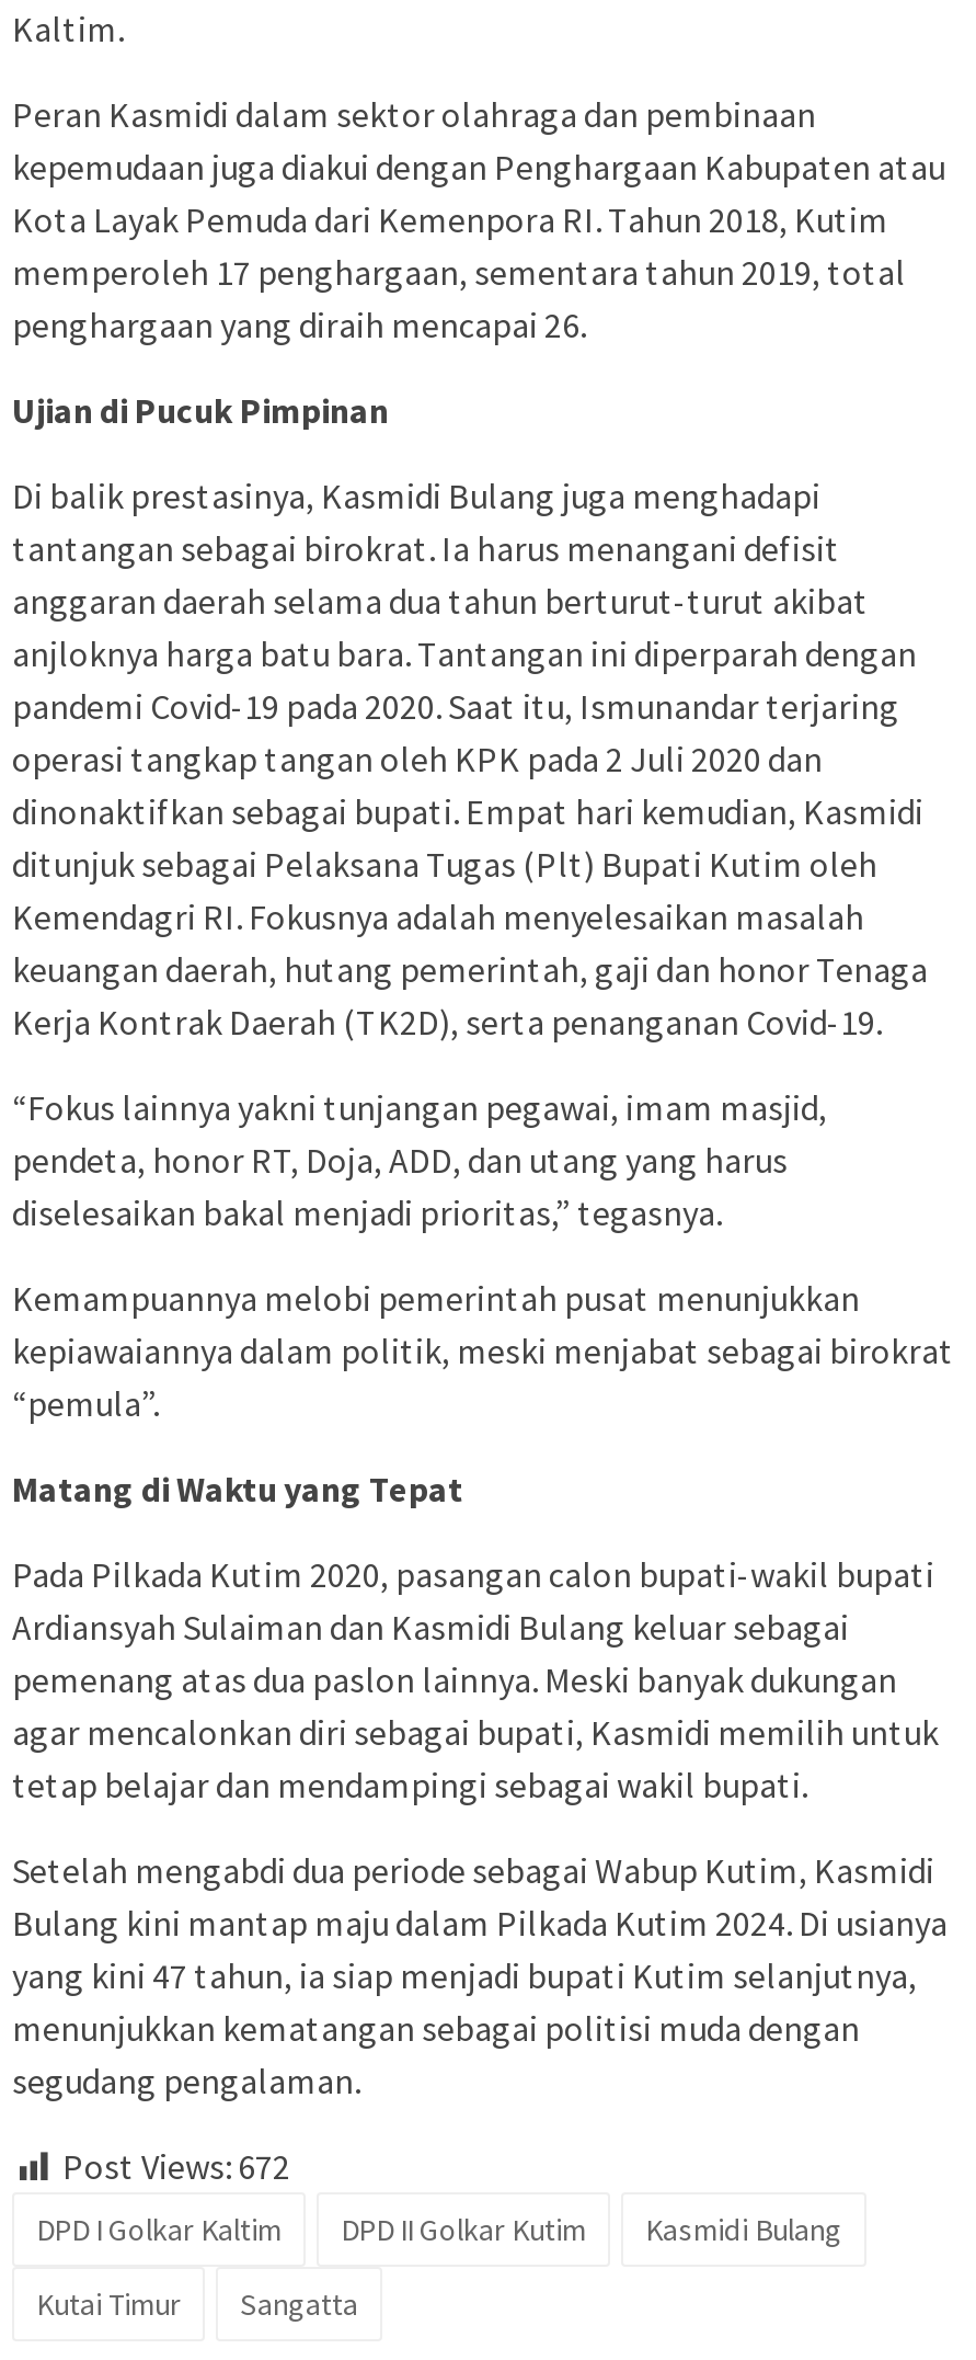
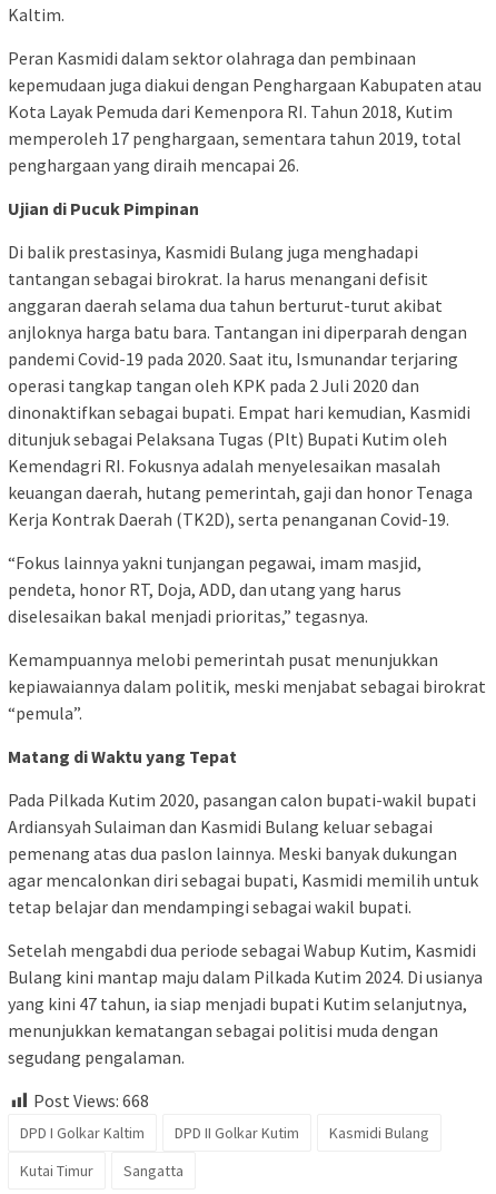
- Post Views: 672
+ Post Views: 668
